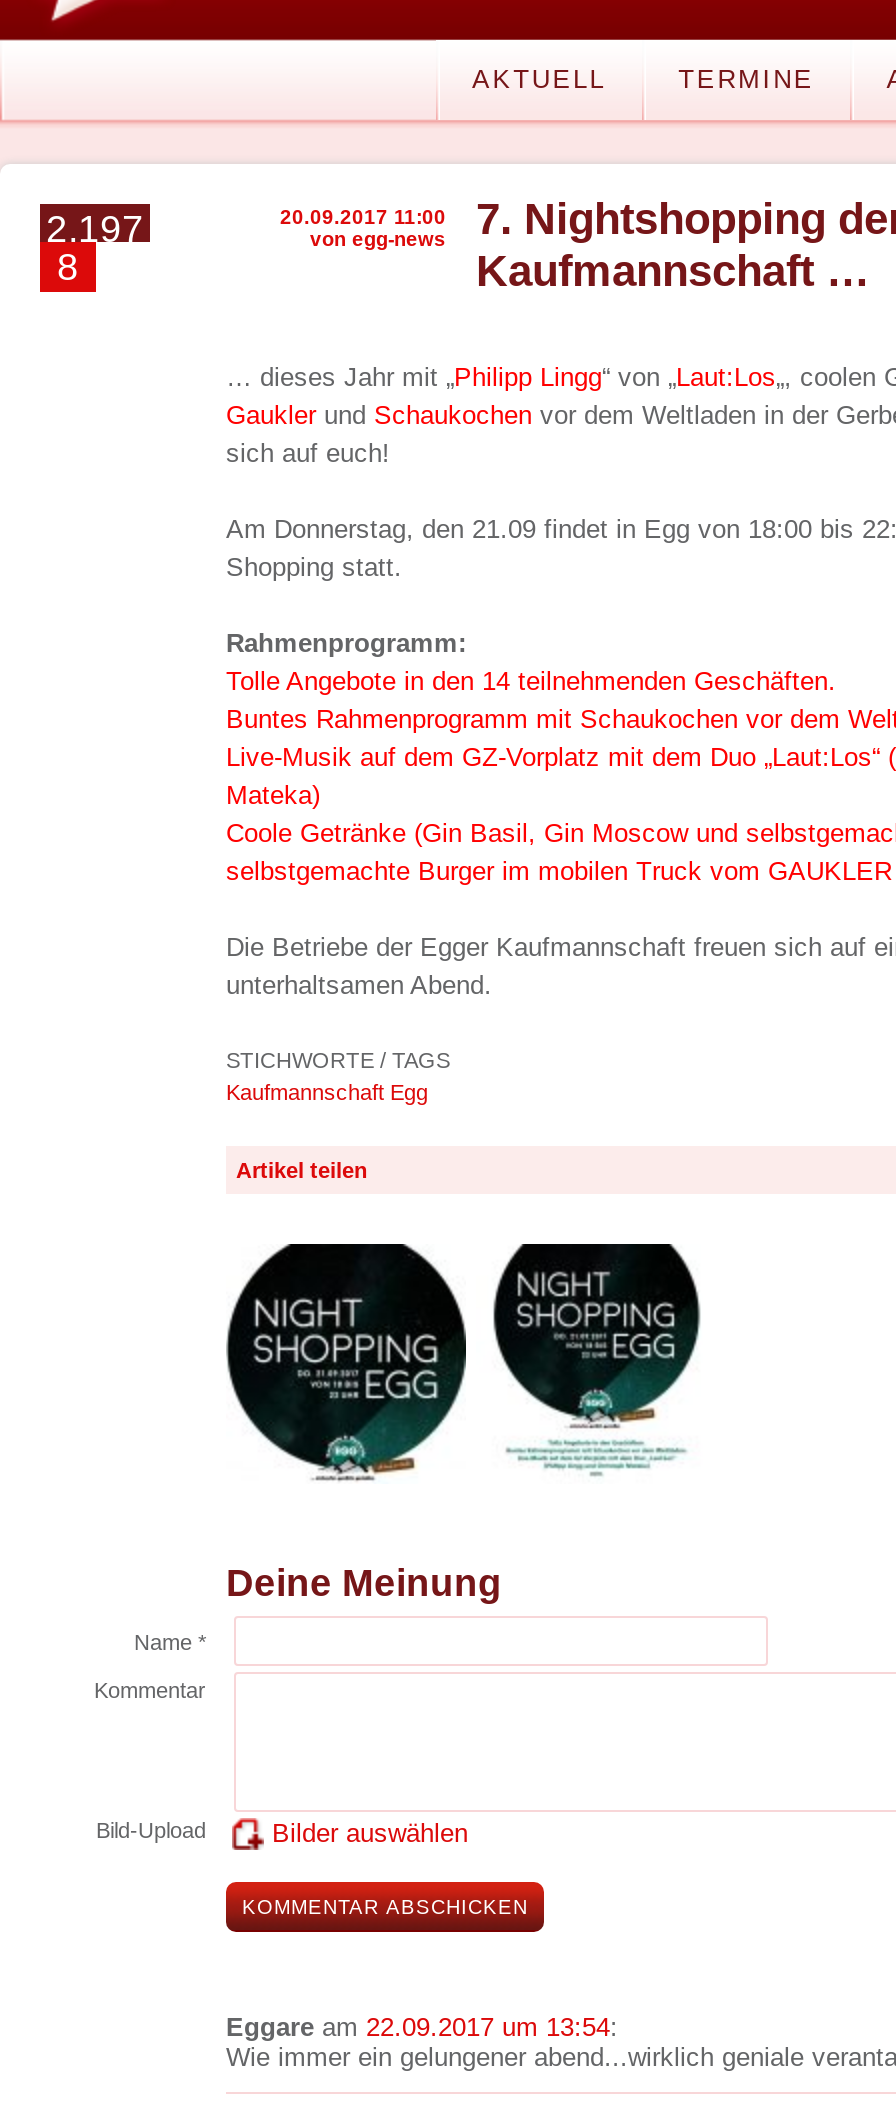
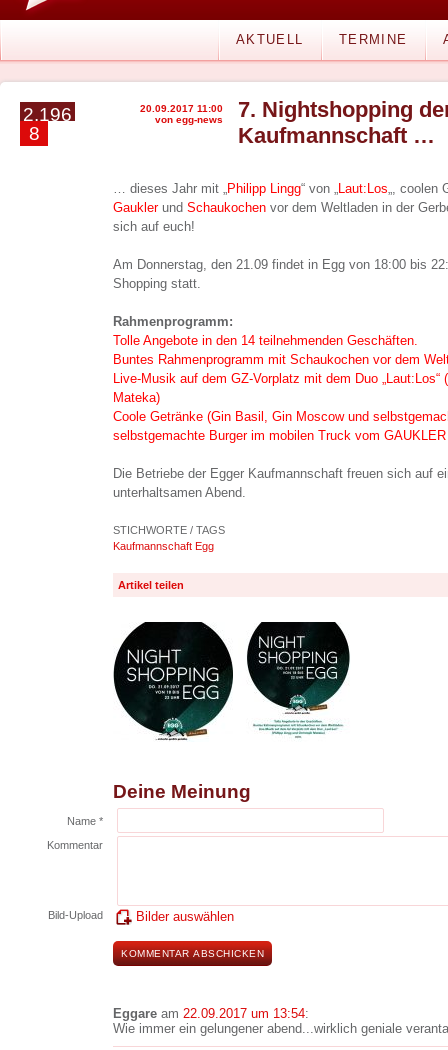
- 2.197
+ 2.196
